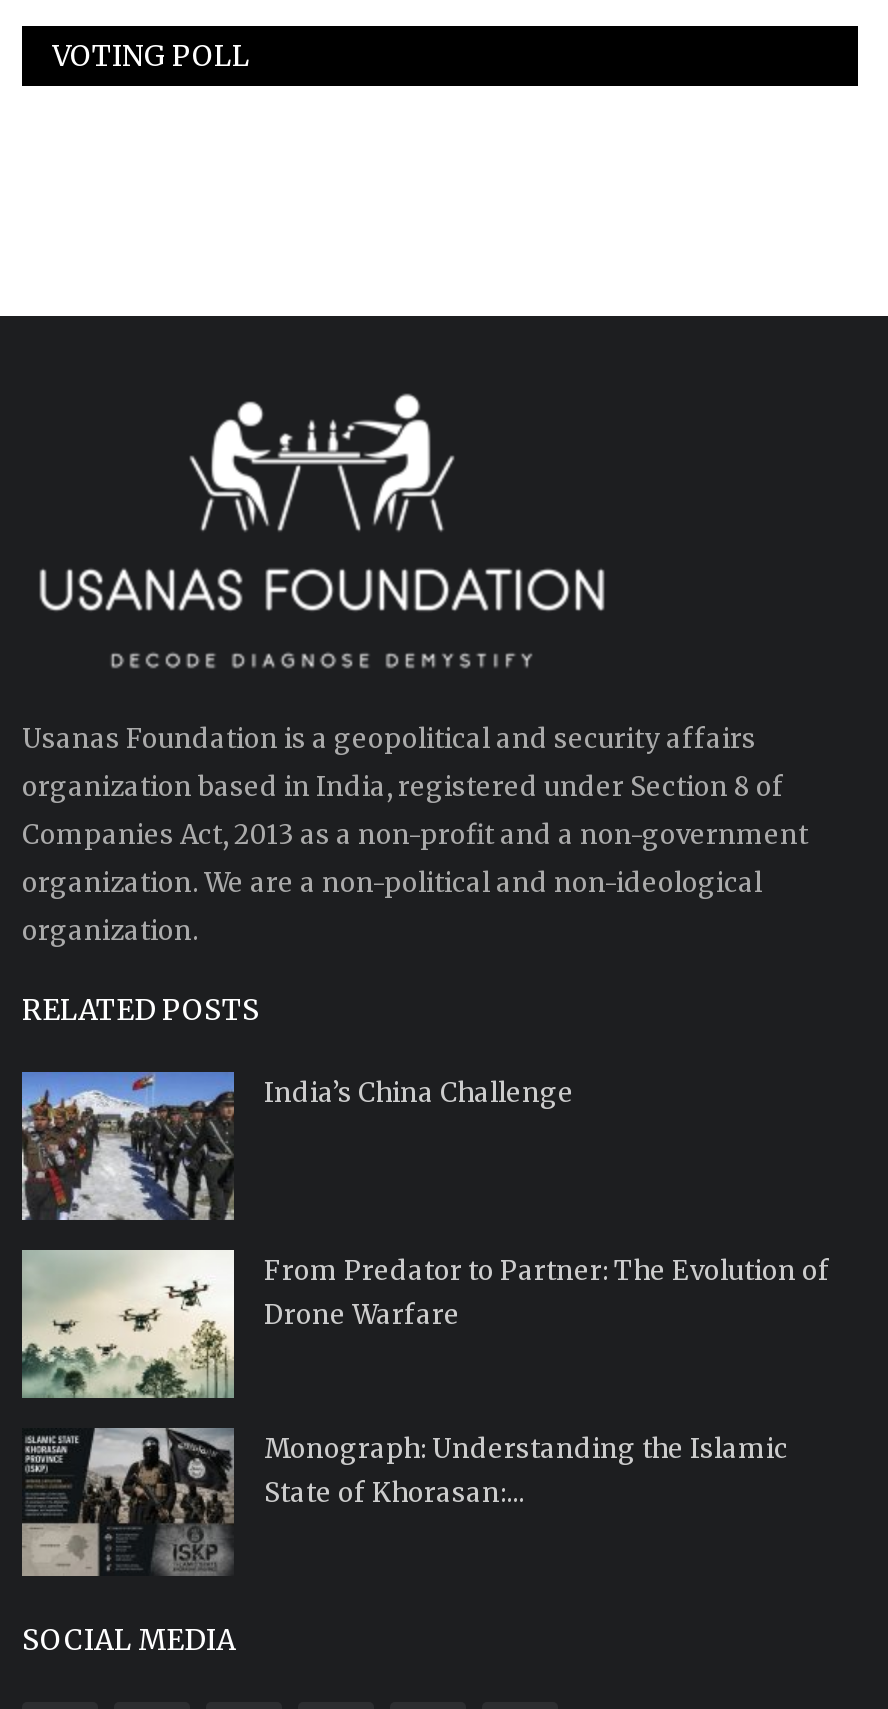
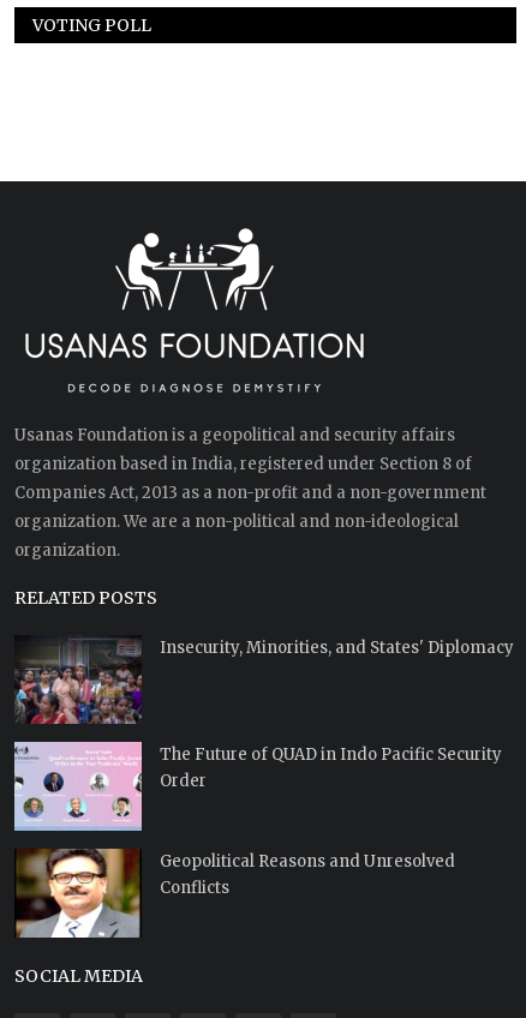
- [image]
- India’s China Challenge
+ [image]
+ Insecurity, Minorities, and States' Diplomacy

- [image]
- From Predator to Partner: The Evolution of
- Drone Warfare
+ [image]
+ The Future of QUAD in Indo Pacific Security
+ Order

- [image]
- Monograph: Understanding the Islamic
- State of Khorasan:...
+ [image]
+ Geopolitical Reasons and Unresolved
+ Conflicts
